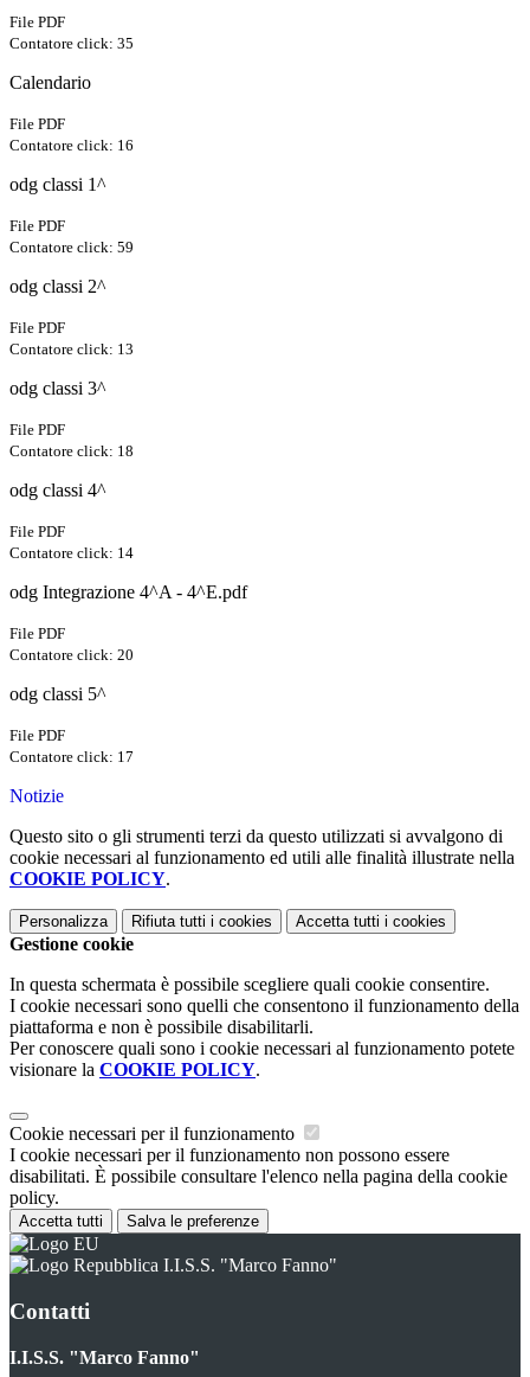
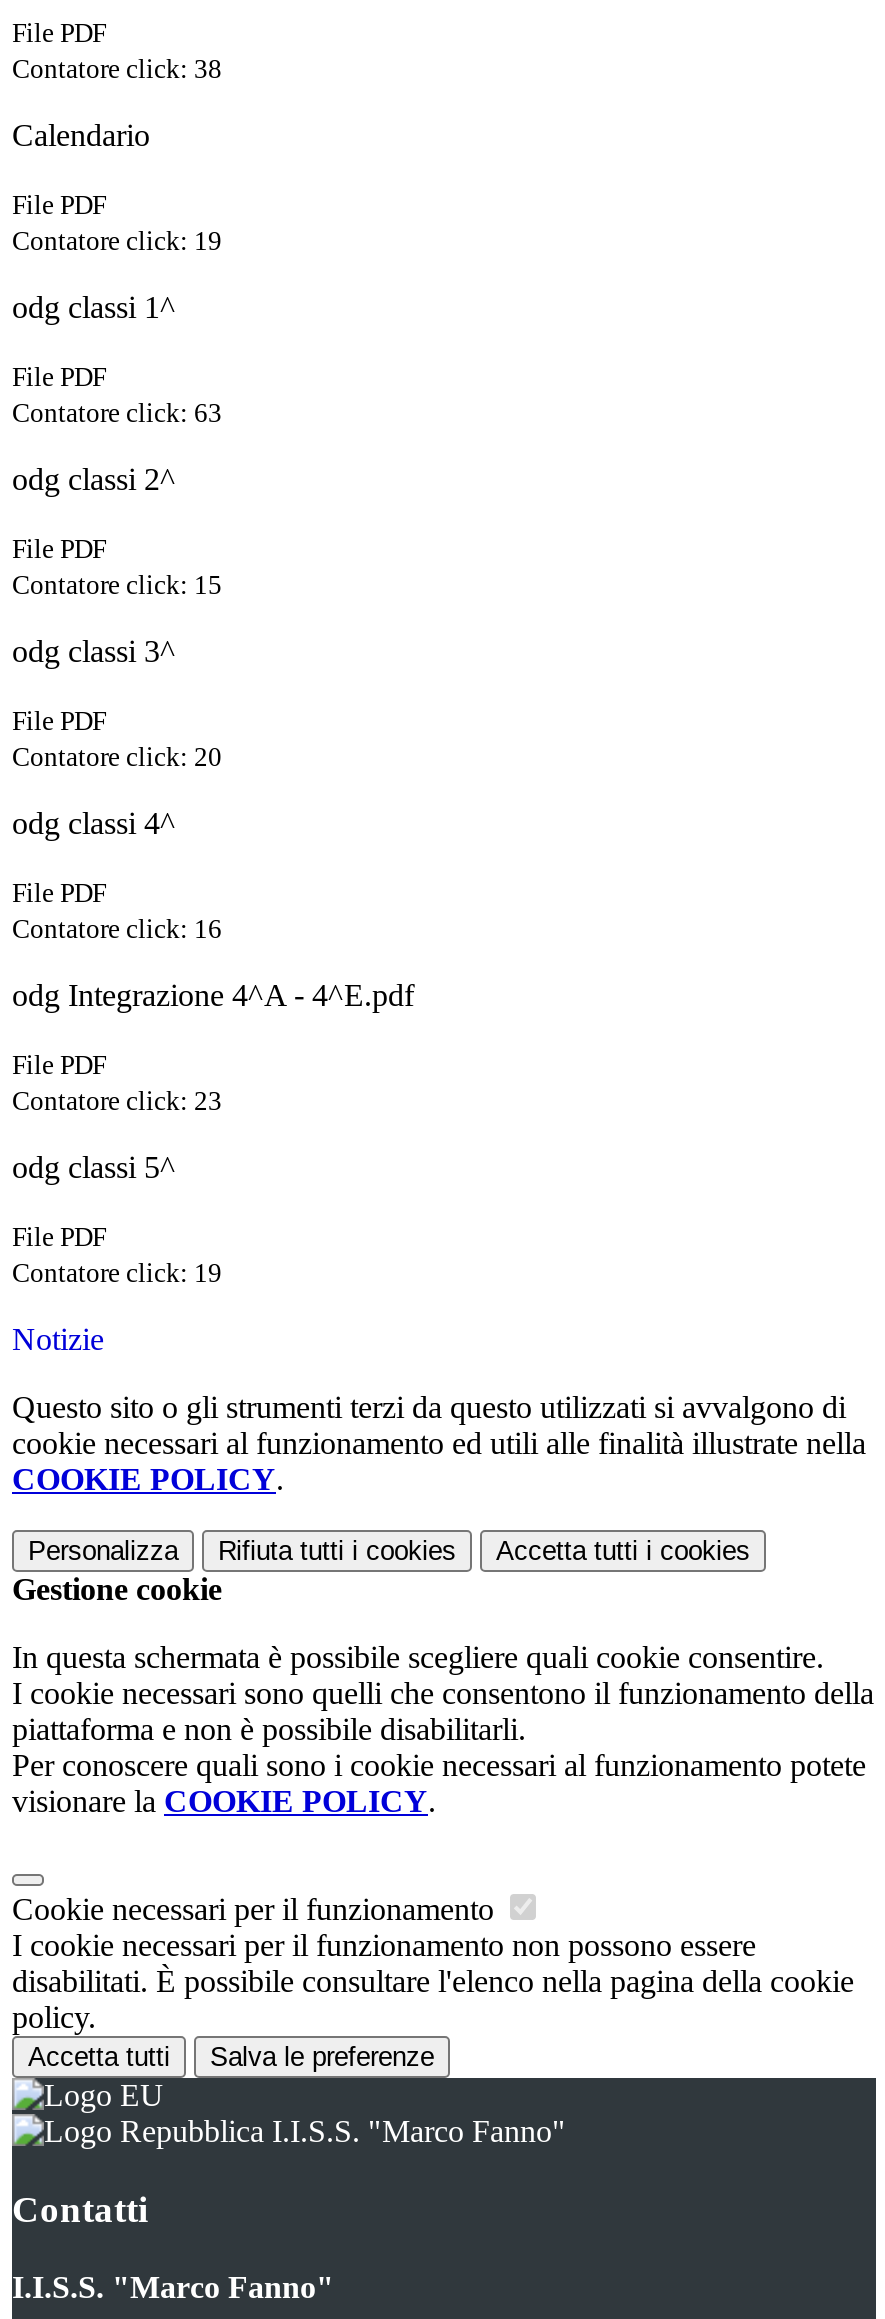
- Contatore click: 35
+ Contatore click: 38

moved down: Contatore click: 16

+ Contatore click: 19

- Contatore click: 59
+ Contatore click: 63

- Contatore click: 13
+ Contatore click: 15

- Contatore click: 18

- Contatore click: 14

moved up: Contatore click: 20

+ Contatore click: 23

- Contatore click: 17
+ Contatore click: 19
